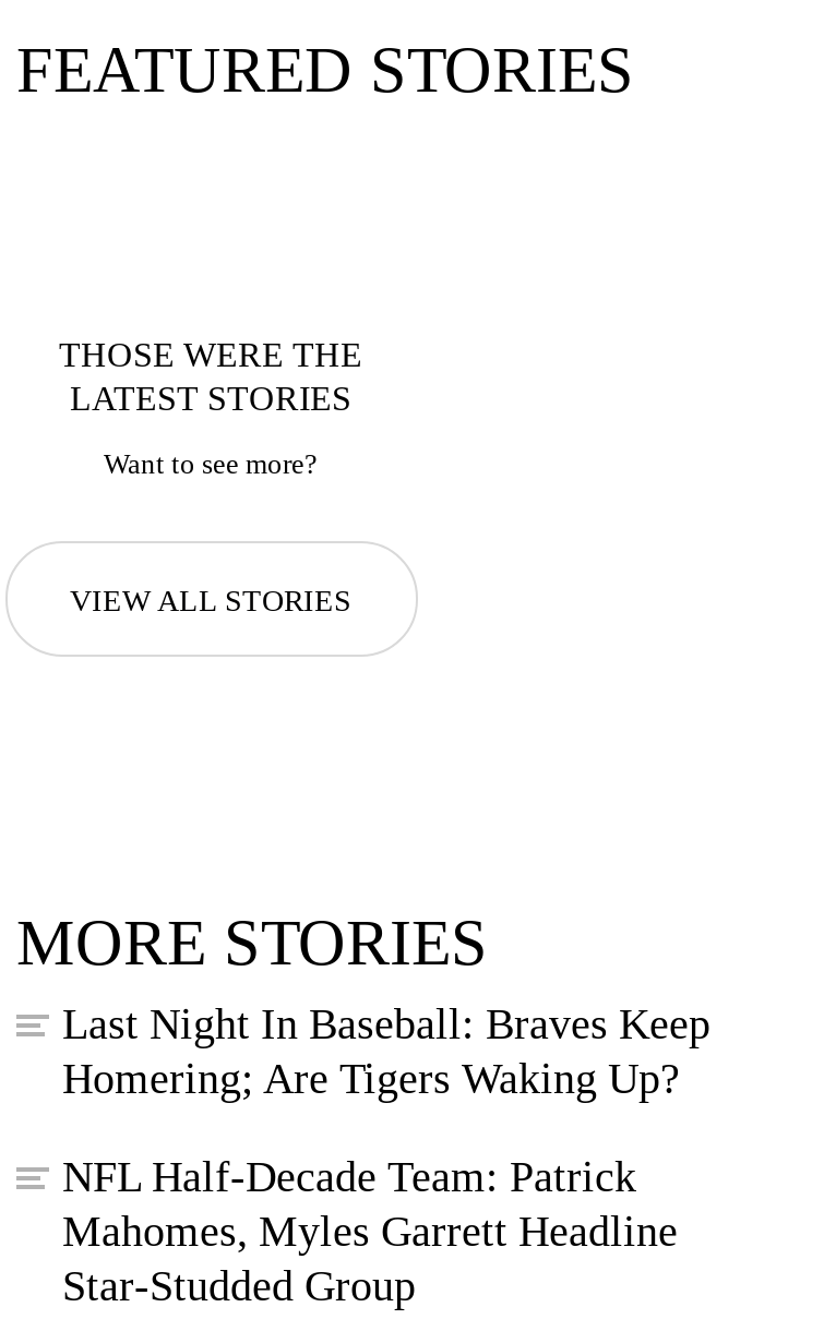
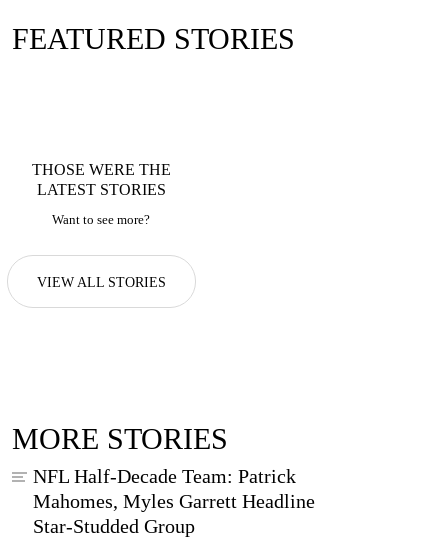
- Last Night In Baseball: Braves Keep
- Homering; Are Tigers Waking Up?
